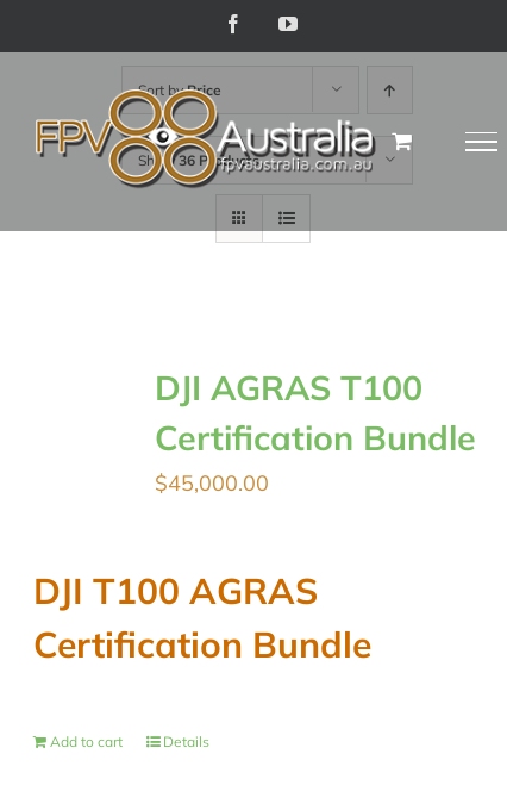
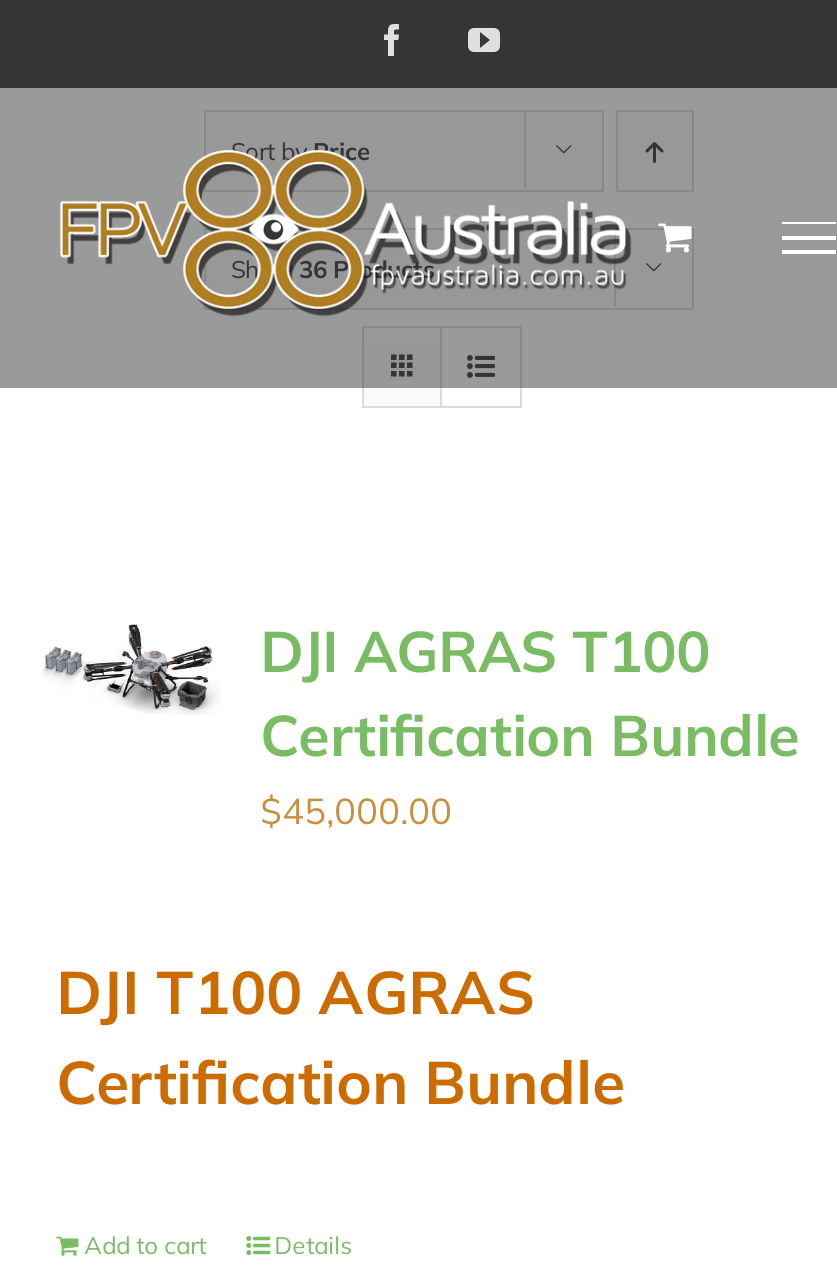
+ [image]
